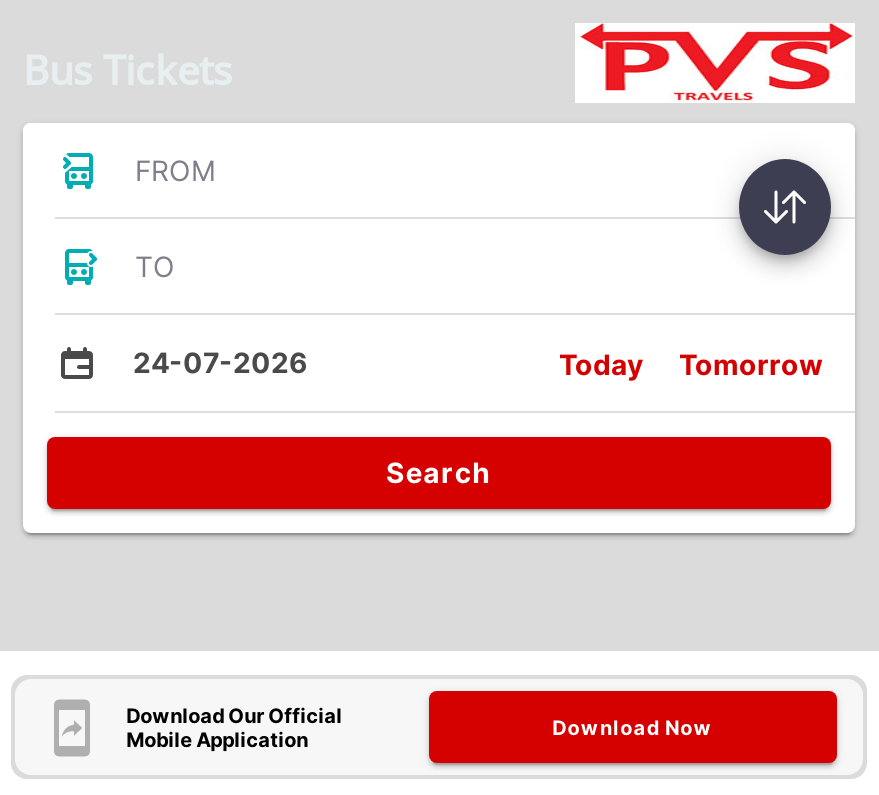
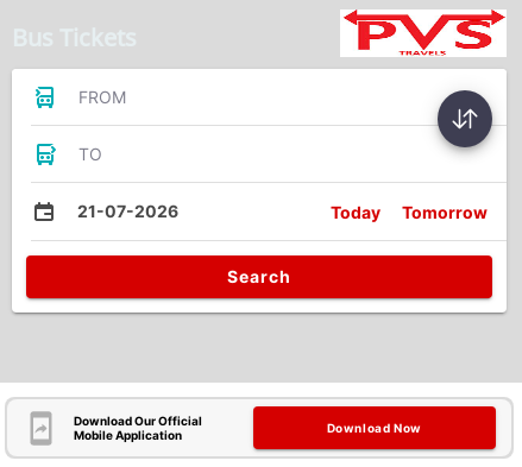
- 24-07-2026
+ 21-07-2026
